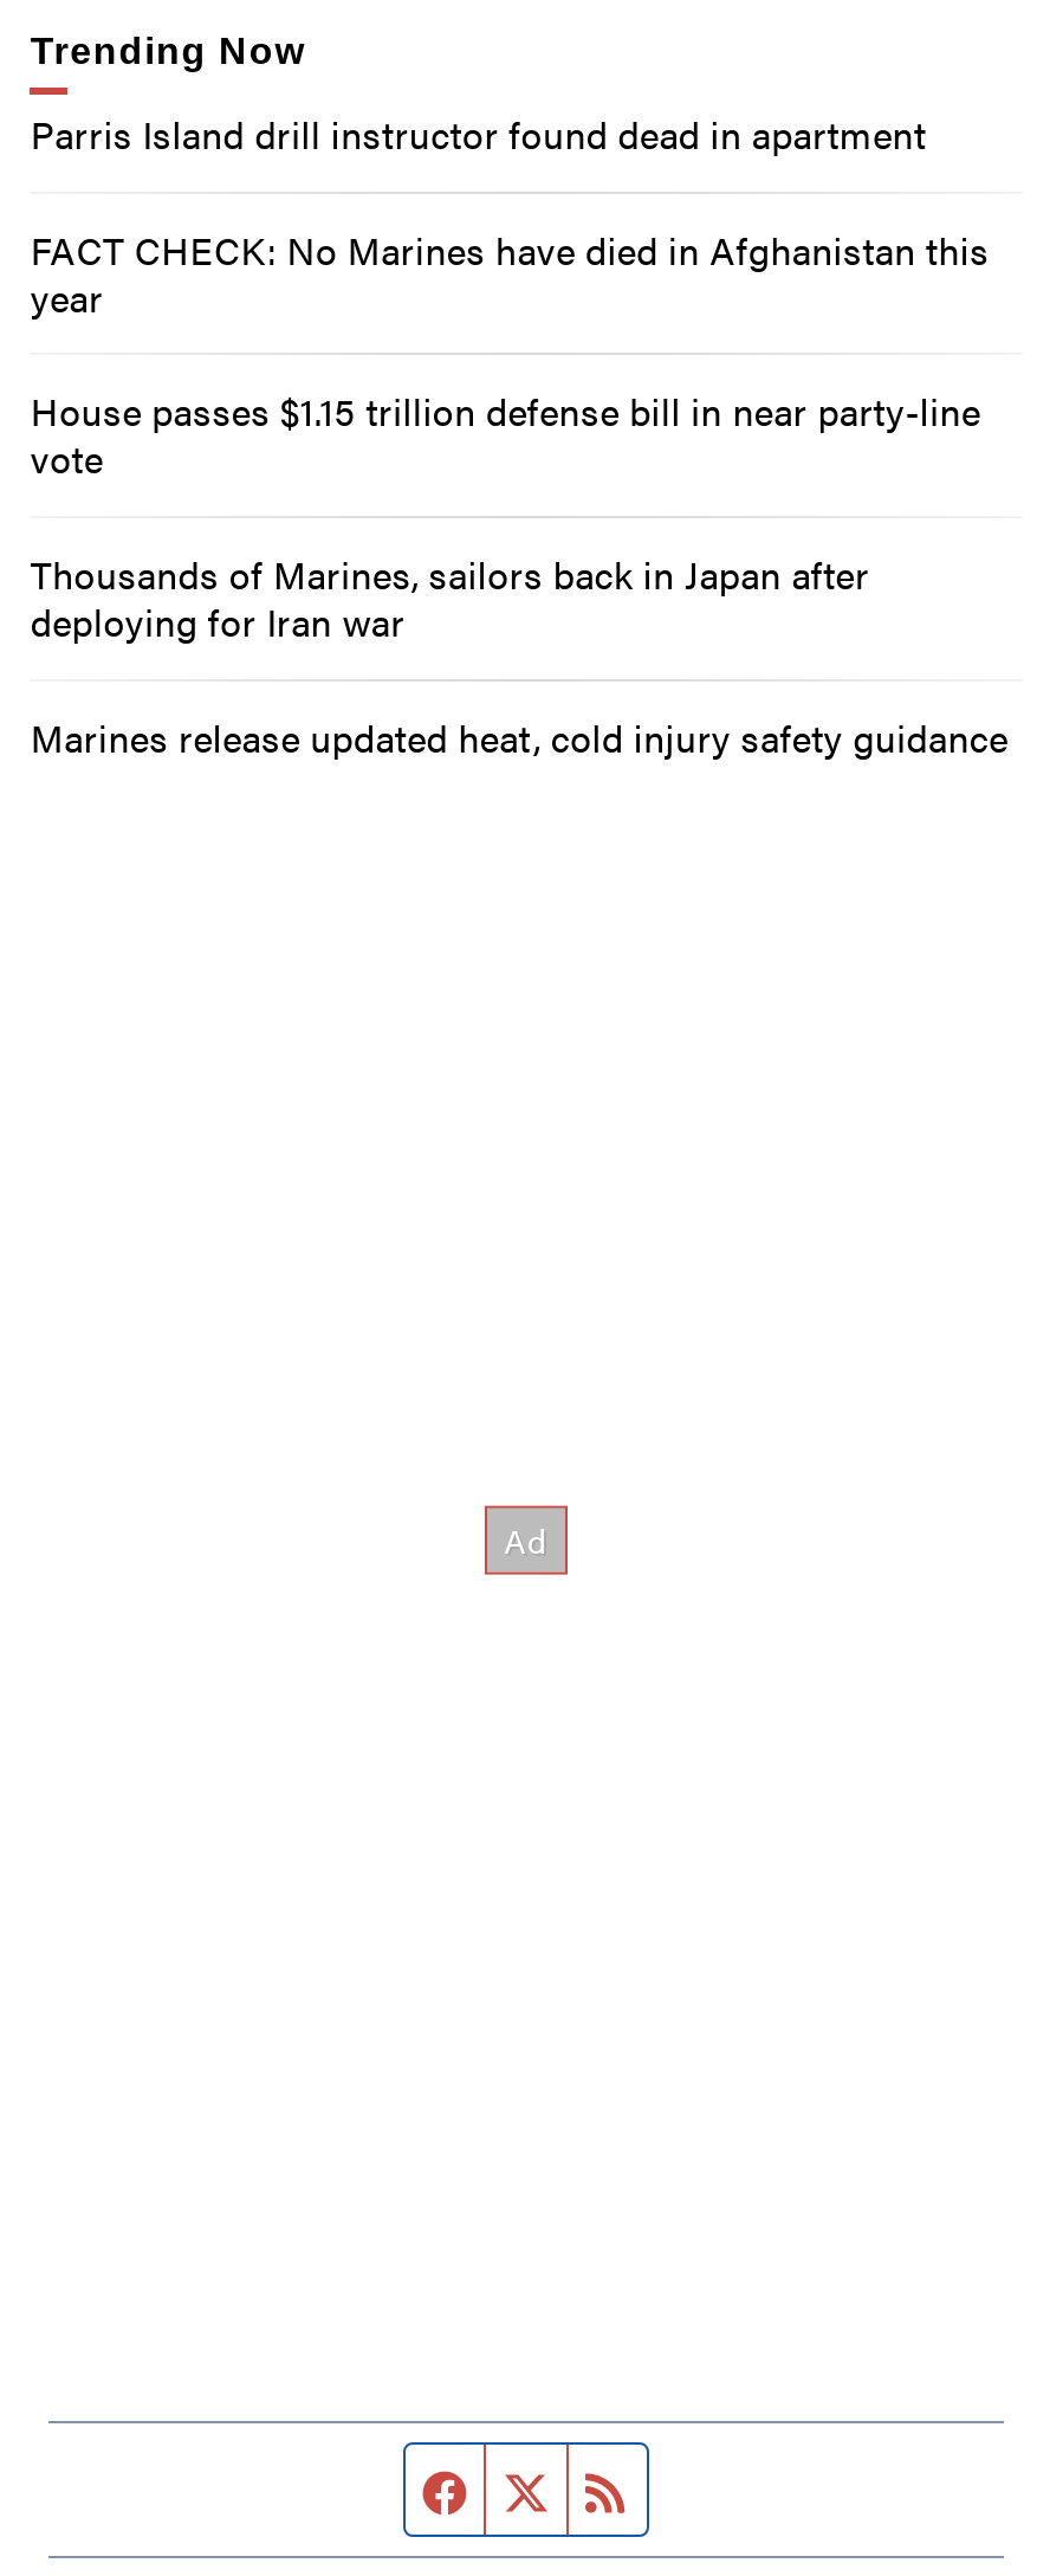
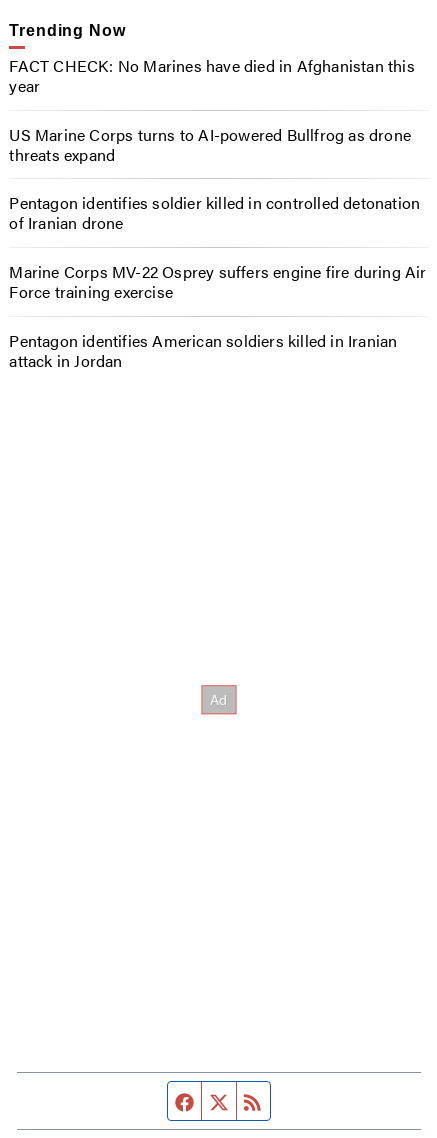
- Parris Island drill instructor found dead in apartment

moved up: FACT CHECK: No Marines have died in Afghanistan this | year

- House passes $1.15 trillion defense bill in near party-line
- vote
- Thousands of Marines, sailors back in Japan after
- deploying for Iran war
- Marines release updated heat, cold injury safety guidance
+ US Marine Corps turns to AI-powered Bullfrog as drone
+ threats expand
+ Pentagon identifies soldier killed in controlled detonation
+ of Iranian drone
+ Marine Corps MV-22 Osprey suffers engine fire during Air
+ Force training exercise
+ Pentagon identifies American soldiers killed in Iranian
+ attack in Jordan
